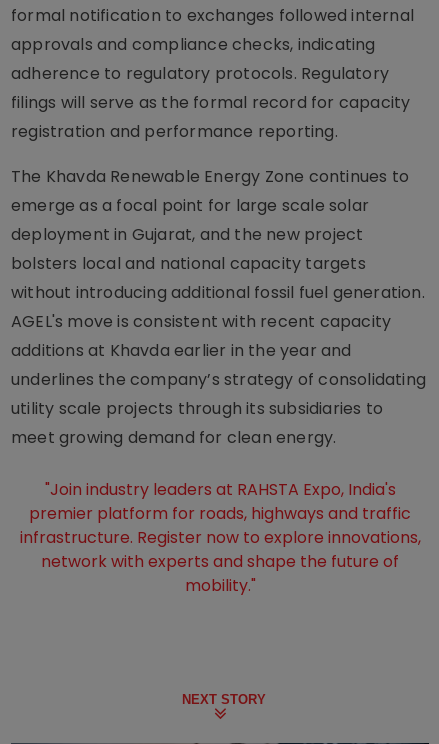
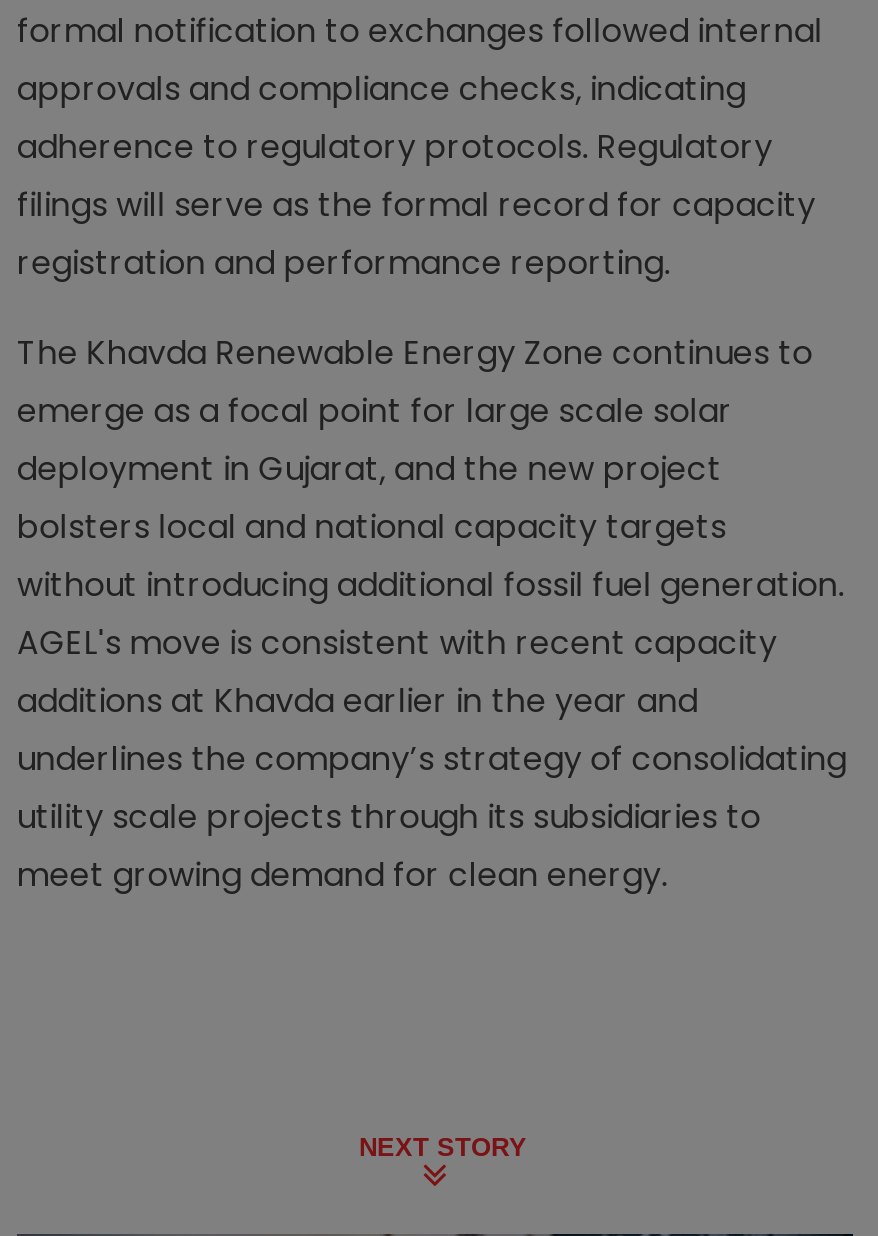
- "Join industry leaders at RAHSTA Expo, India's
- premier platform for roads, highways and traffic
- infrastructure. Register now to explore innovations,
- network with experts and shape the future of
- mobility."
